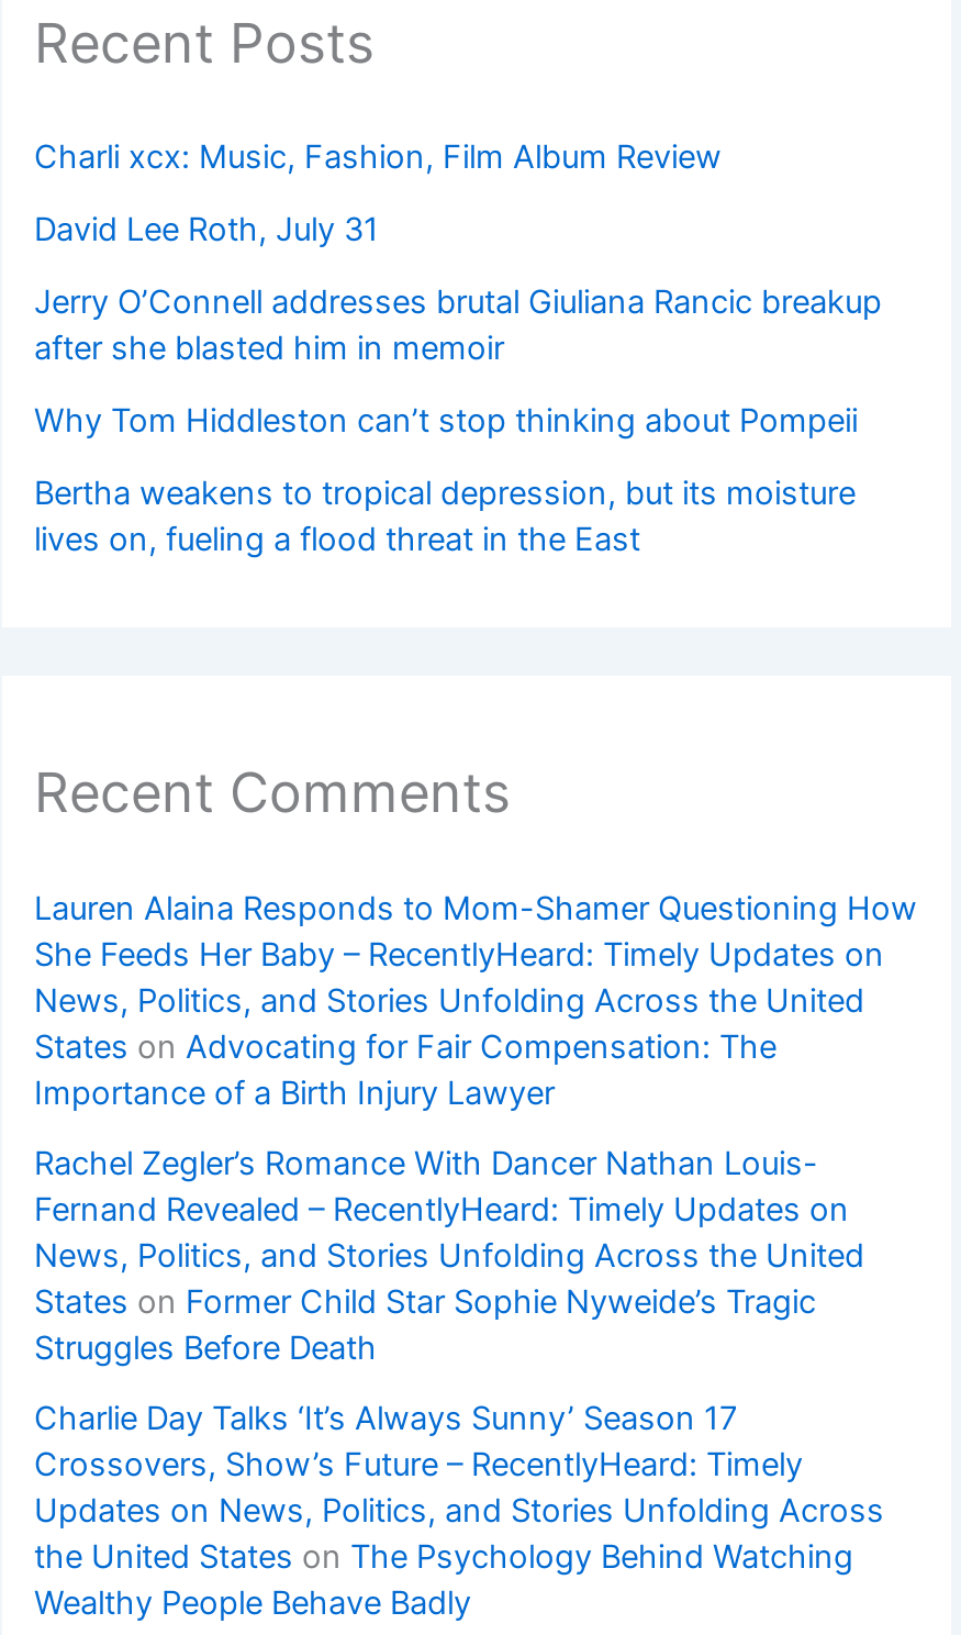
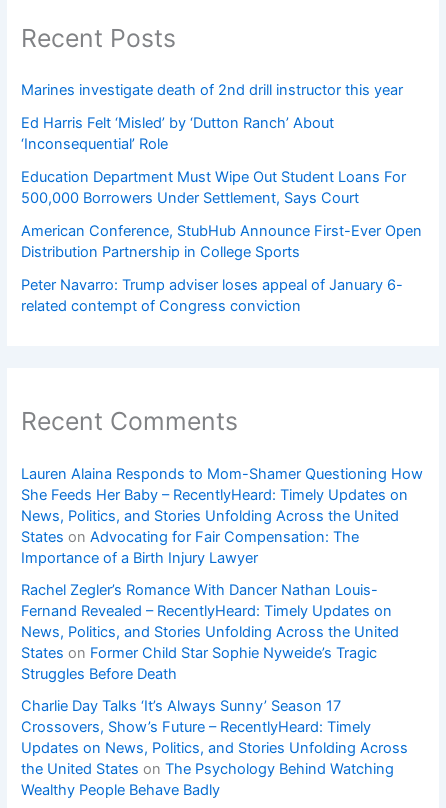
- Charli xcx: Music, Fashion, Film Album Review
+ Marines investigate death of 2nd drill instructor this year

- David Lee Roth, July 31
+ Ed Harris Felt ‘Misled’ by ‘Dutton Ranch’ About
+ ‘Inconsequential’ Role

- Jerry O’Connell addresses brutal Giuliana Rancic breakup
- after she blasted him in memoir
+ Education Department Must Wipe Out Student Loans For
+ 500,000 Borrowers Under Settlement, Says Court

- Why Tom Hiddleston can’t stop thinking about Pompeii
+ American Conference, StubHub Announce First-Ever Open
+ Distribution Partnership in College Sports

- Bertha weakens to tropical depression, but its moisture
- lives on, fueling a flood threat in the East
+ Peter Navarro: Trump adviser loses appeal of January 6-
+ related contempt of Congress conviction
